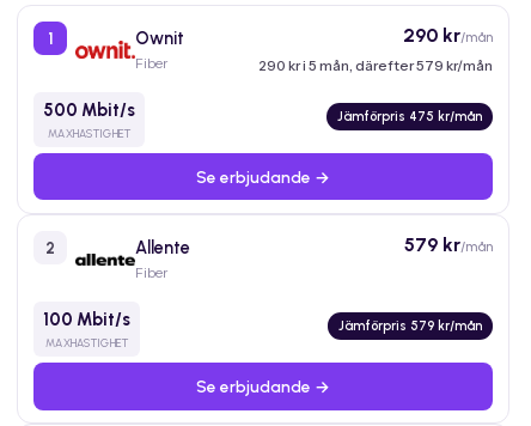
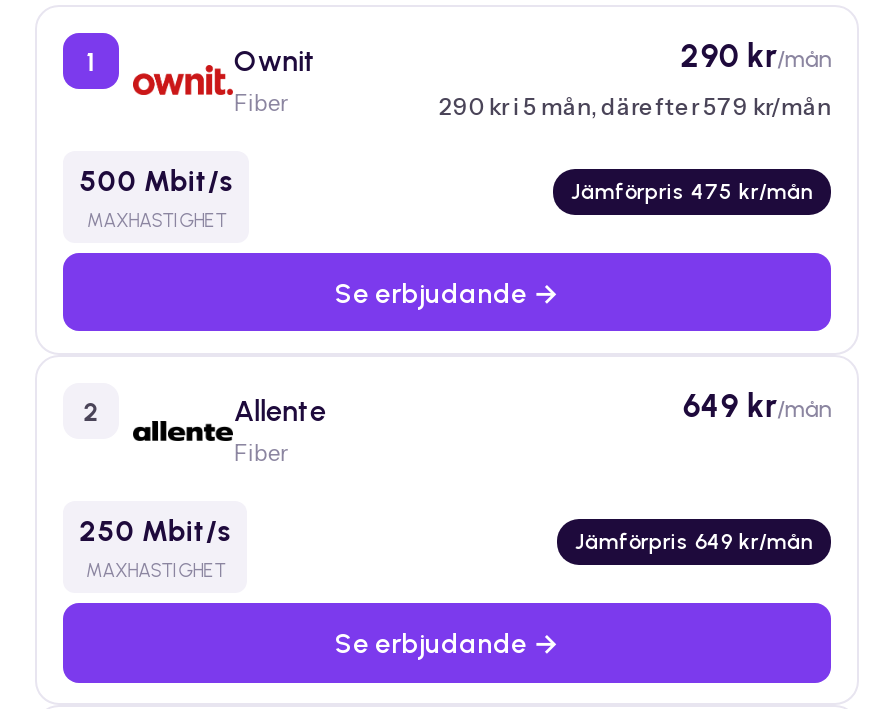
- 579 kr/mån
+ 649 kr/mån

- 100 Mbit/s
+ 250 Mbit/s

- Jämförpris 579 kr/mån
+ Jämförpris 649 kr/mån
